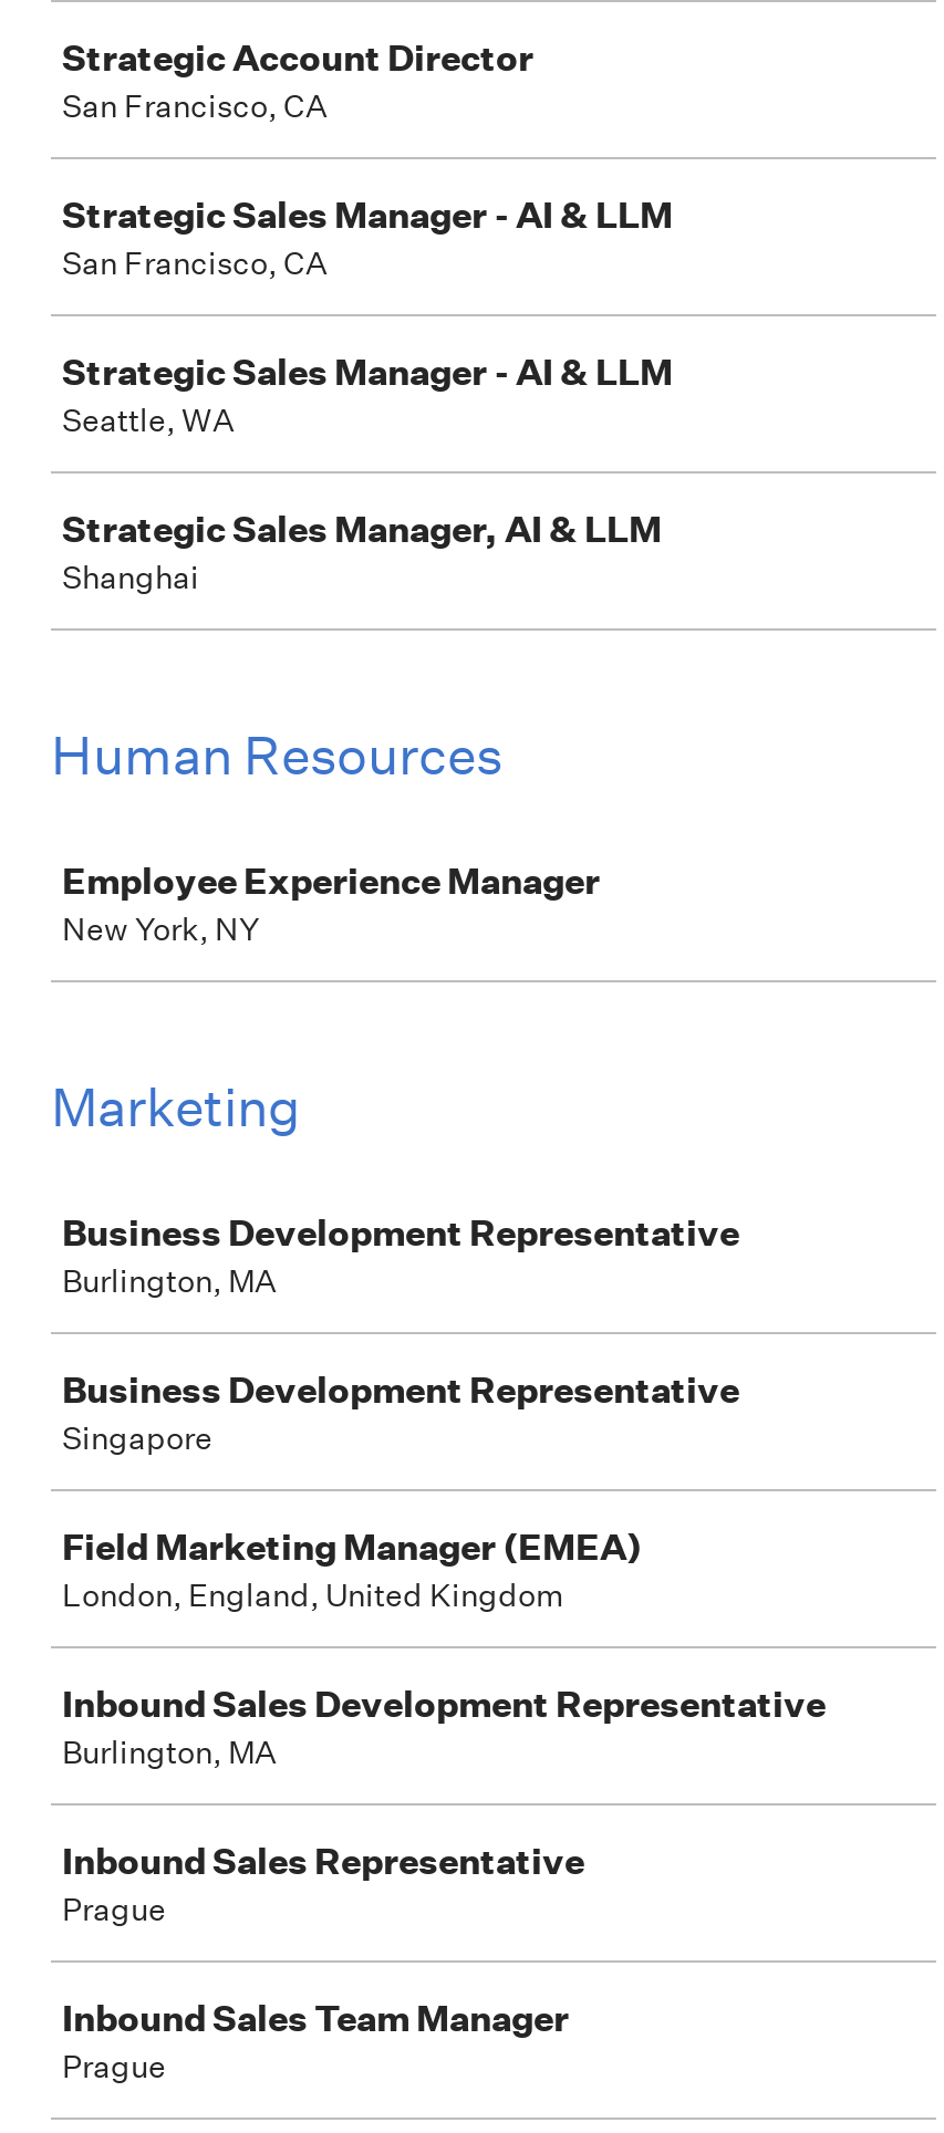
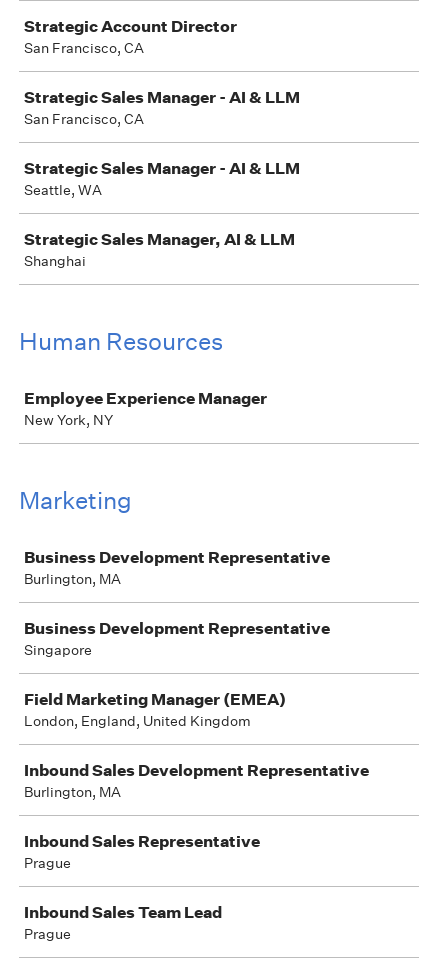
- Inbound Sales Team Manager
+ Inbound Sales Team Lead
